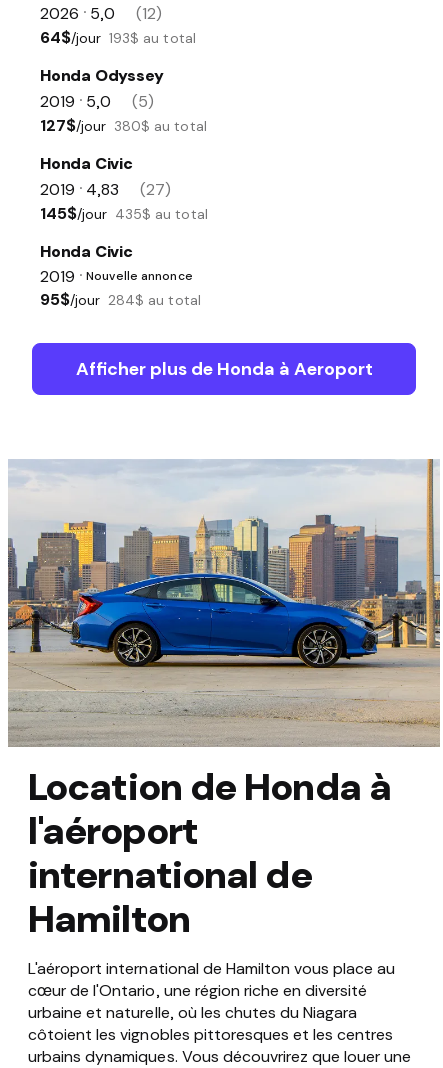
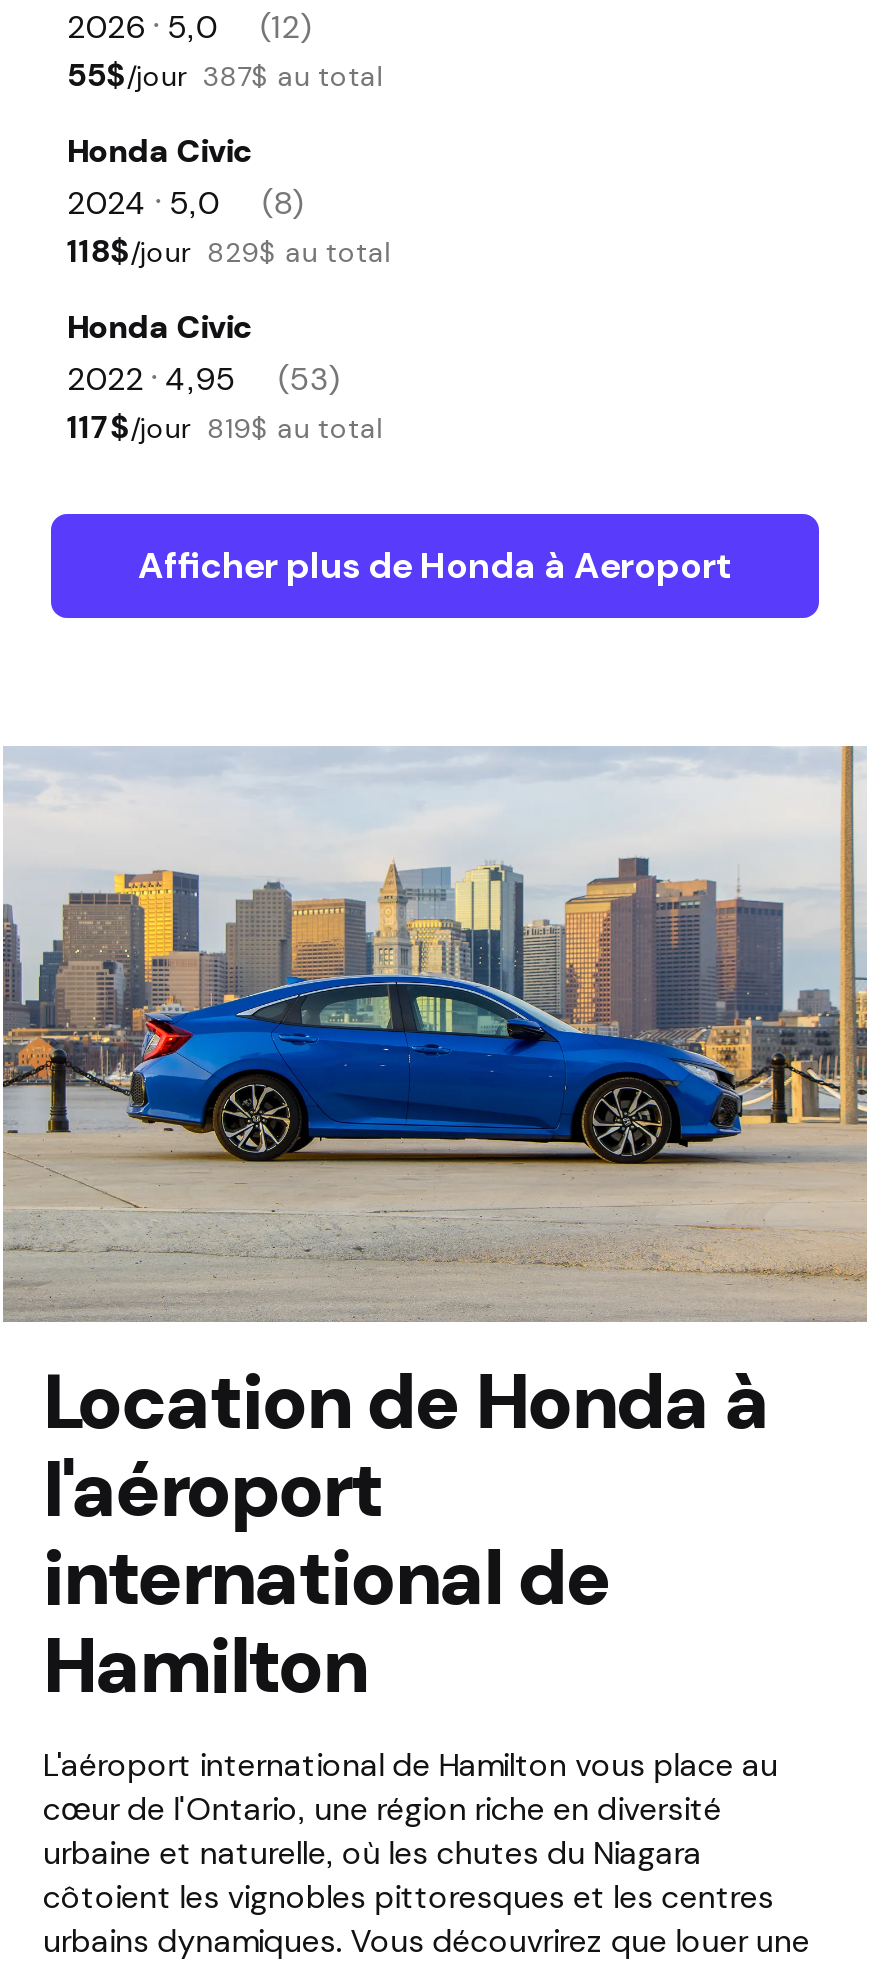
- 64$/jour 193$ au total
- Honda Odyssey
- 2019 • 5,0
- (5)
- 127$/jour 380$ au total
+ 55$/jour 387$ au total

- 2019 • 4,83
+ 2024 • 5,0

- (27)
+ (8)

- 145$/jour 435$ au total
+ 118$/jour 829$ au total

- 2019 • Nouvelle annonce
- 95$/jour 284$ au total
+ 2022 • 4,95
+ (53)
+ 117$/jour 819$ au total
